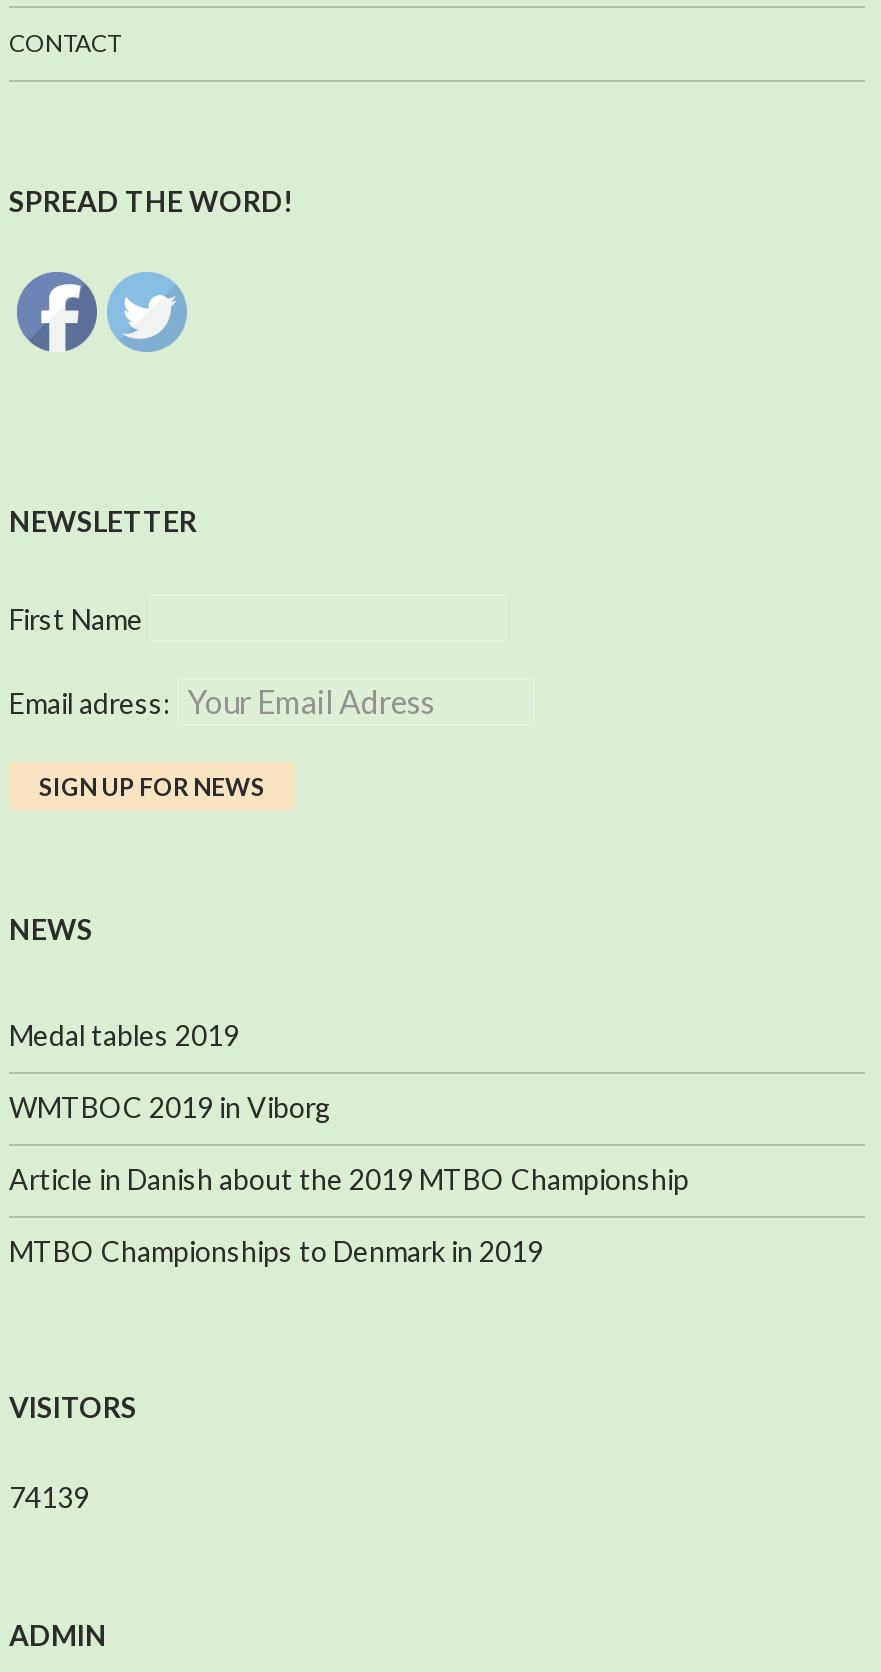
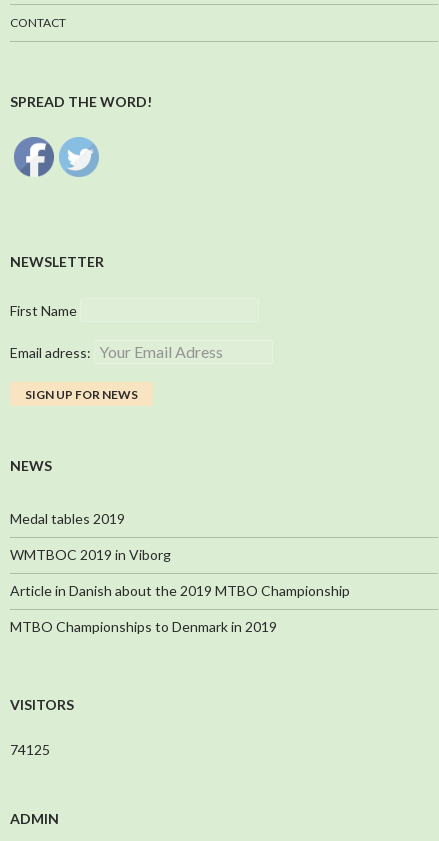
- 74139
+ 74125
